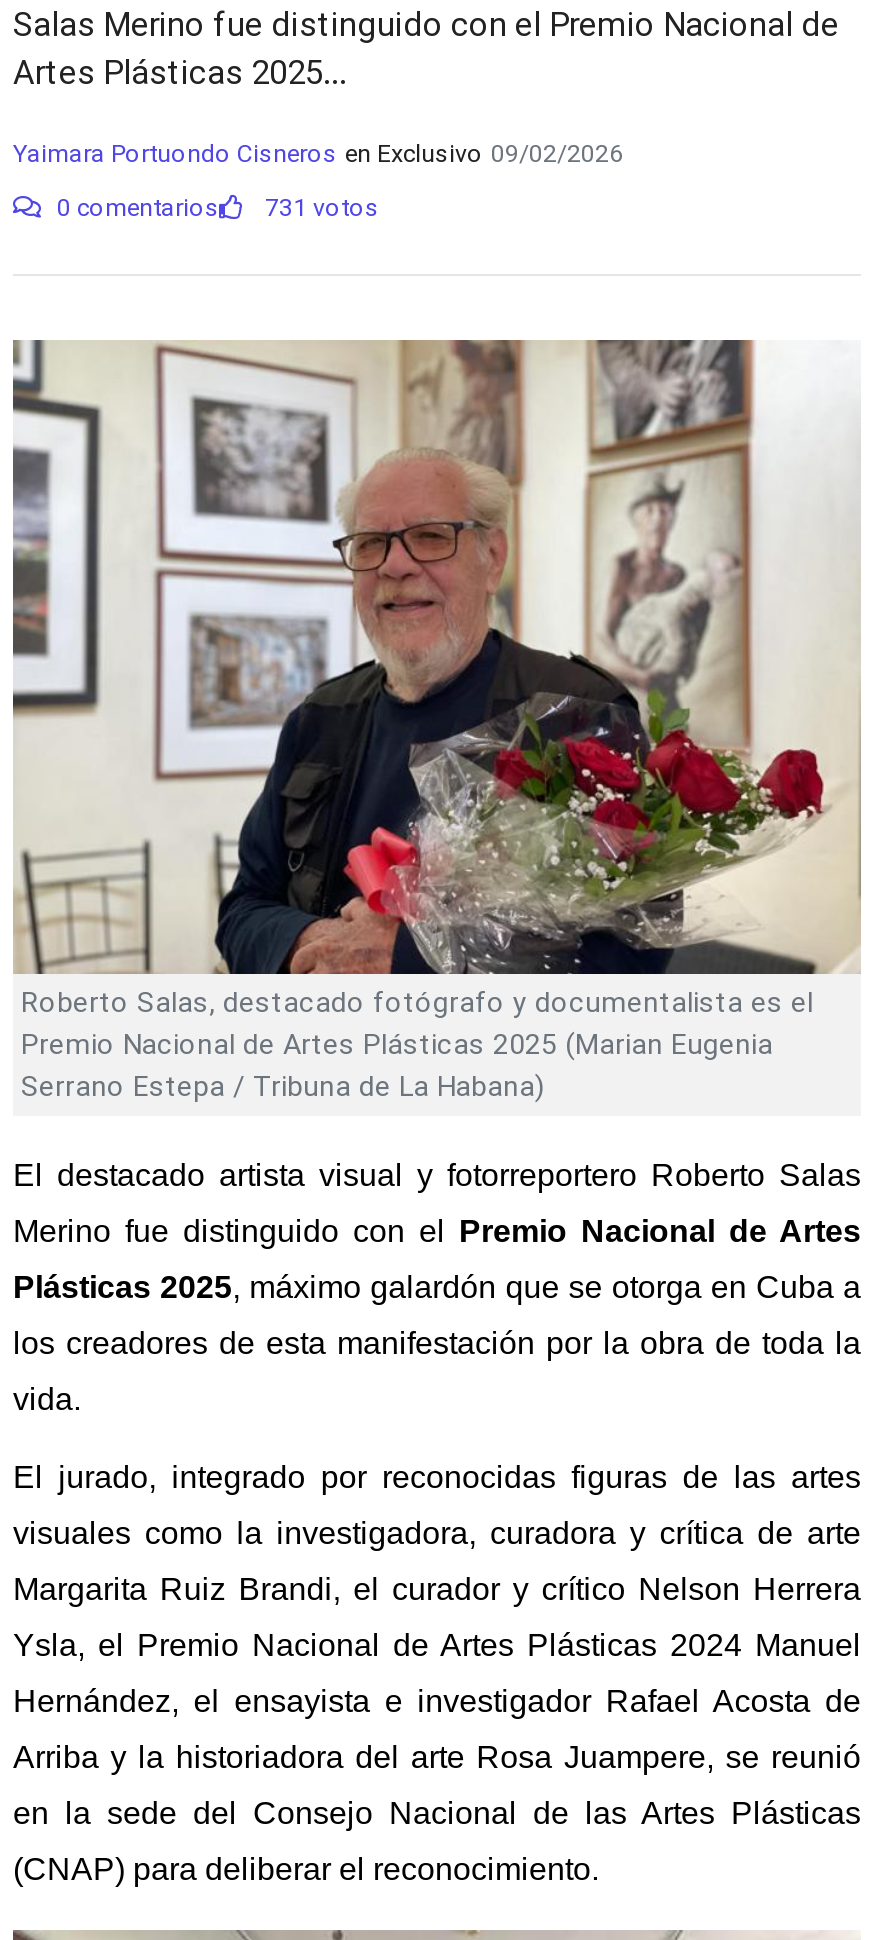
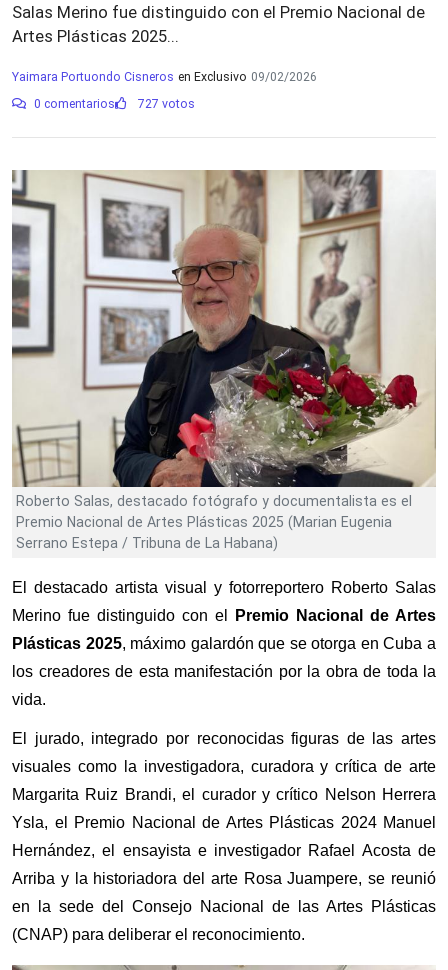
- 0 comentarios 731 votos
+ 0 comentarios 727 votos
